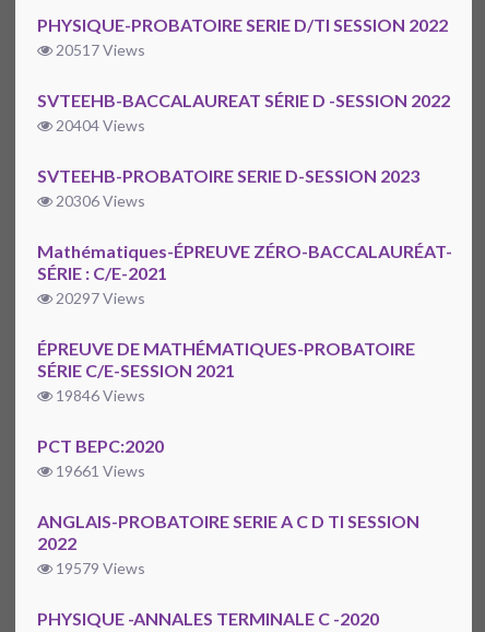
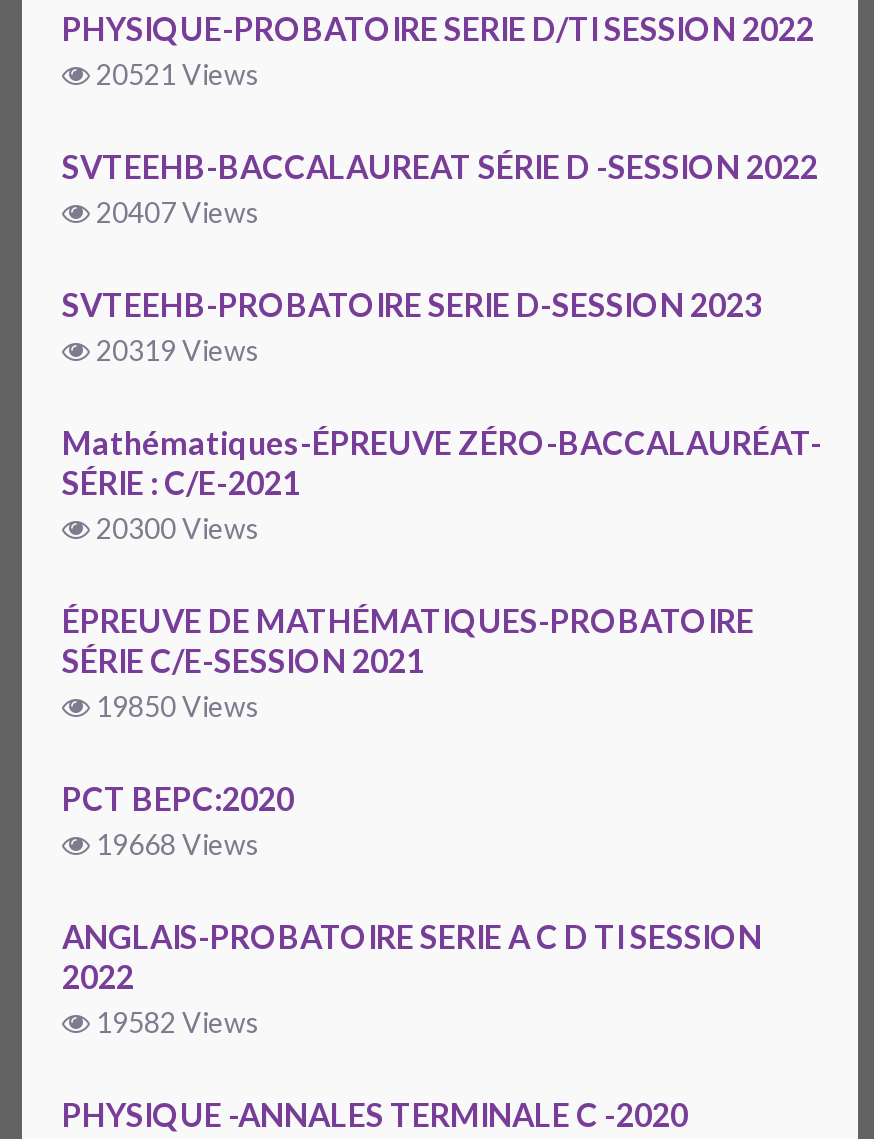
- 20517 Views
+ 20521 Views

- 20404 Views
+ 20407 Views

- 20306 Views
+ 20319 Views

- 20297 Views
+ 20300 Views

- 19846 Views
+ 19850 Views

- 19661 Views
+ 19668 Views

- 19579 Views
+ 19582 Views
